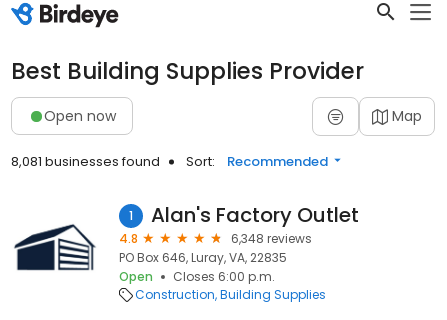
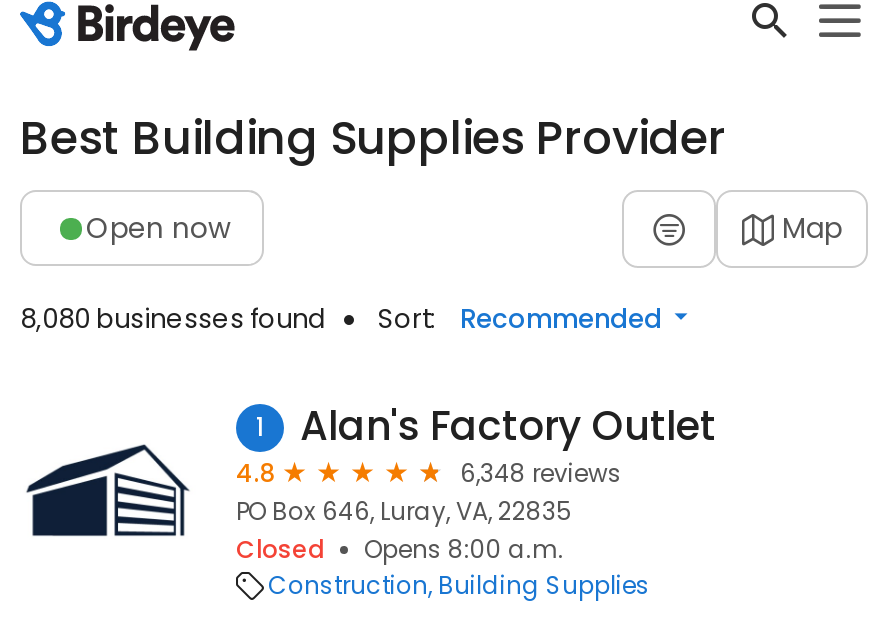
- 8,081 businesses found
+ 8,080 businesses found

- Open
- Closes 6:00 p.m.
+ Closed
+ Opens 8:00 a.m.
